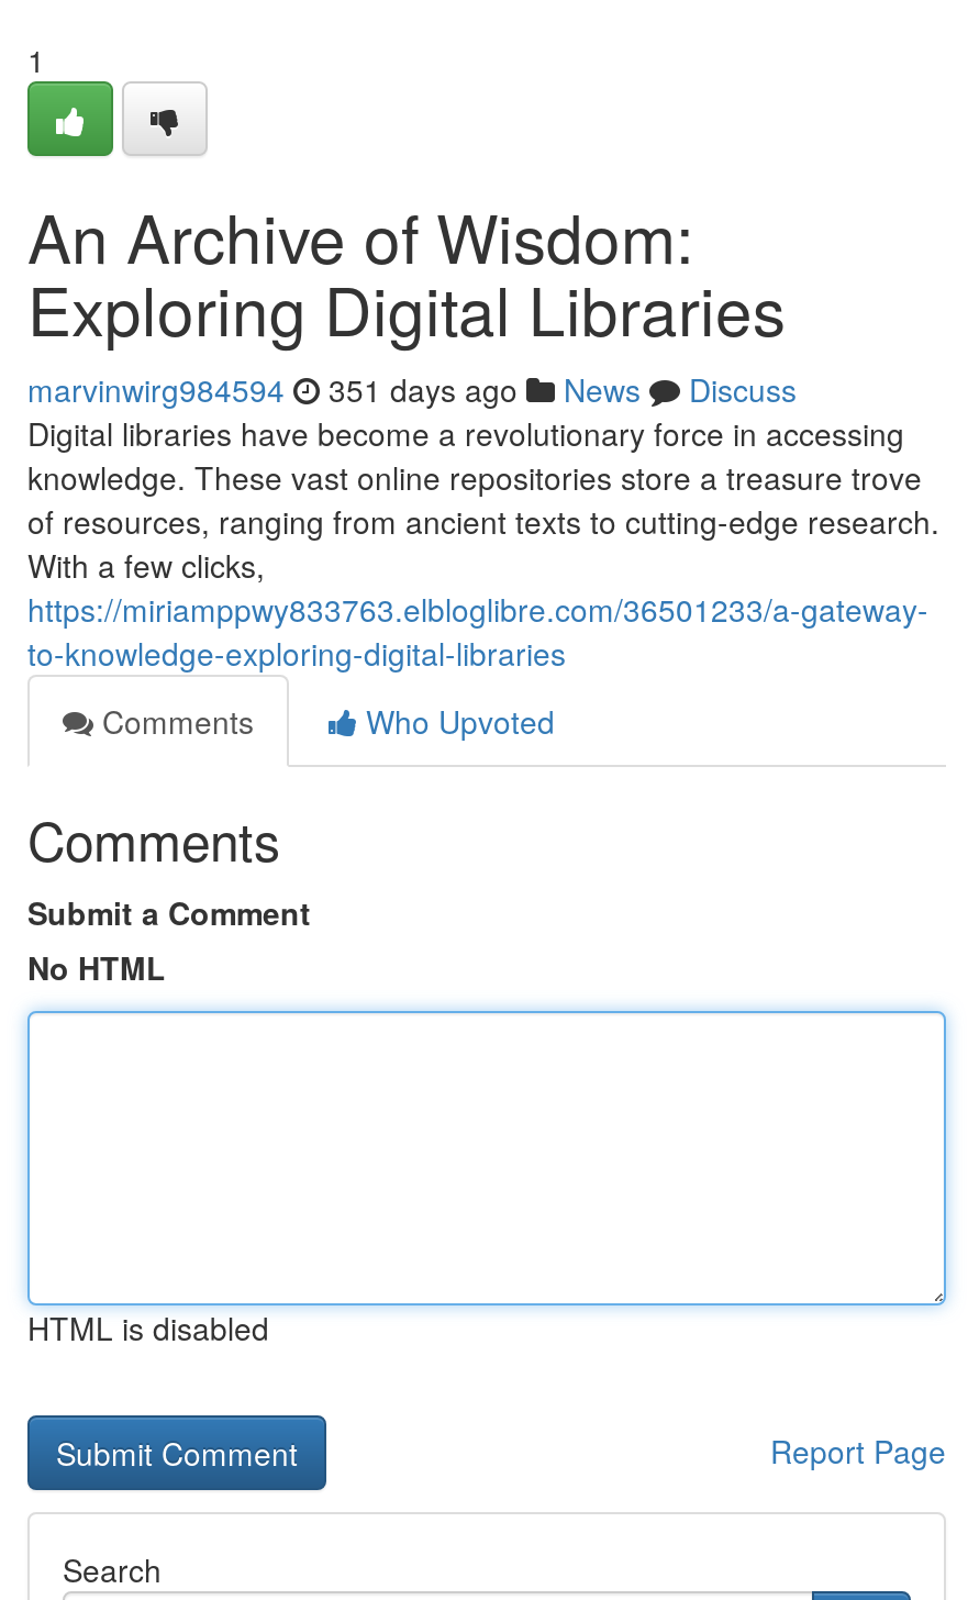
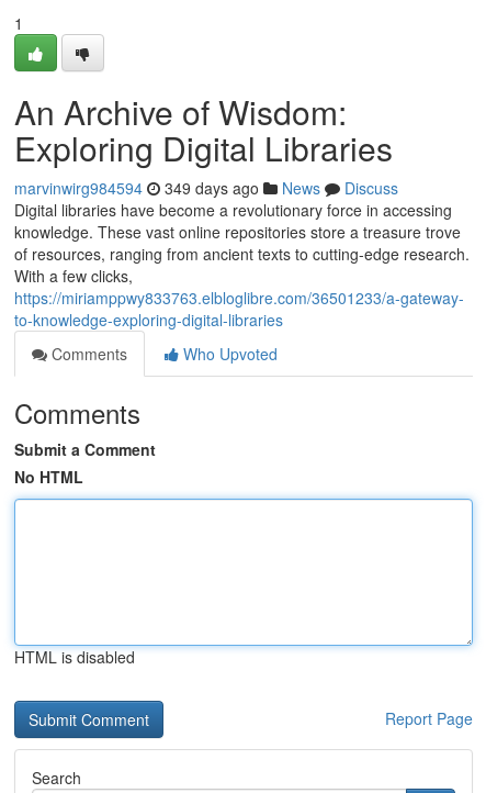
- marvinwirg984594 351 days ago News Discuss
+ marvinwirg984594 349 days ago News Discuss
